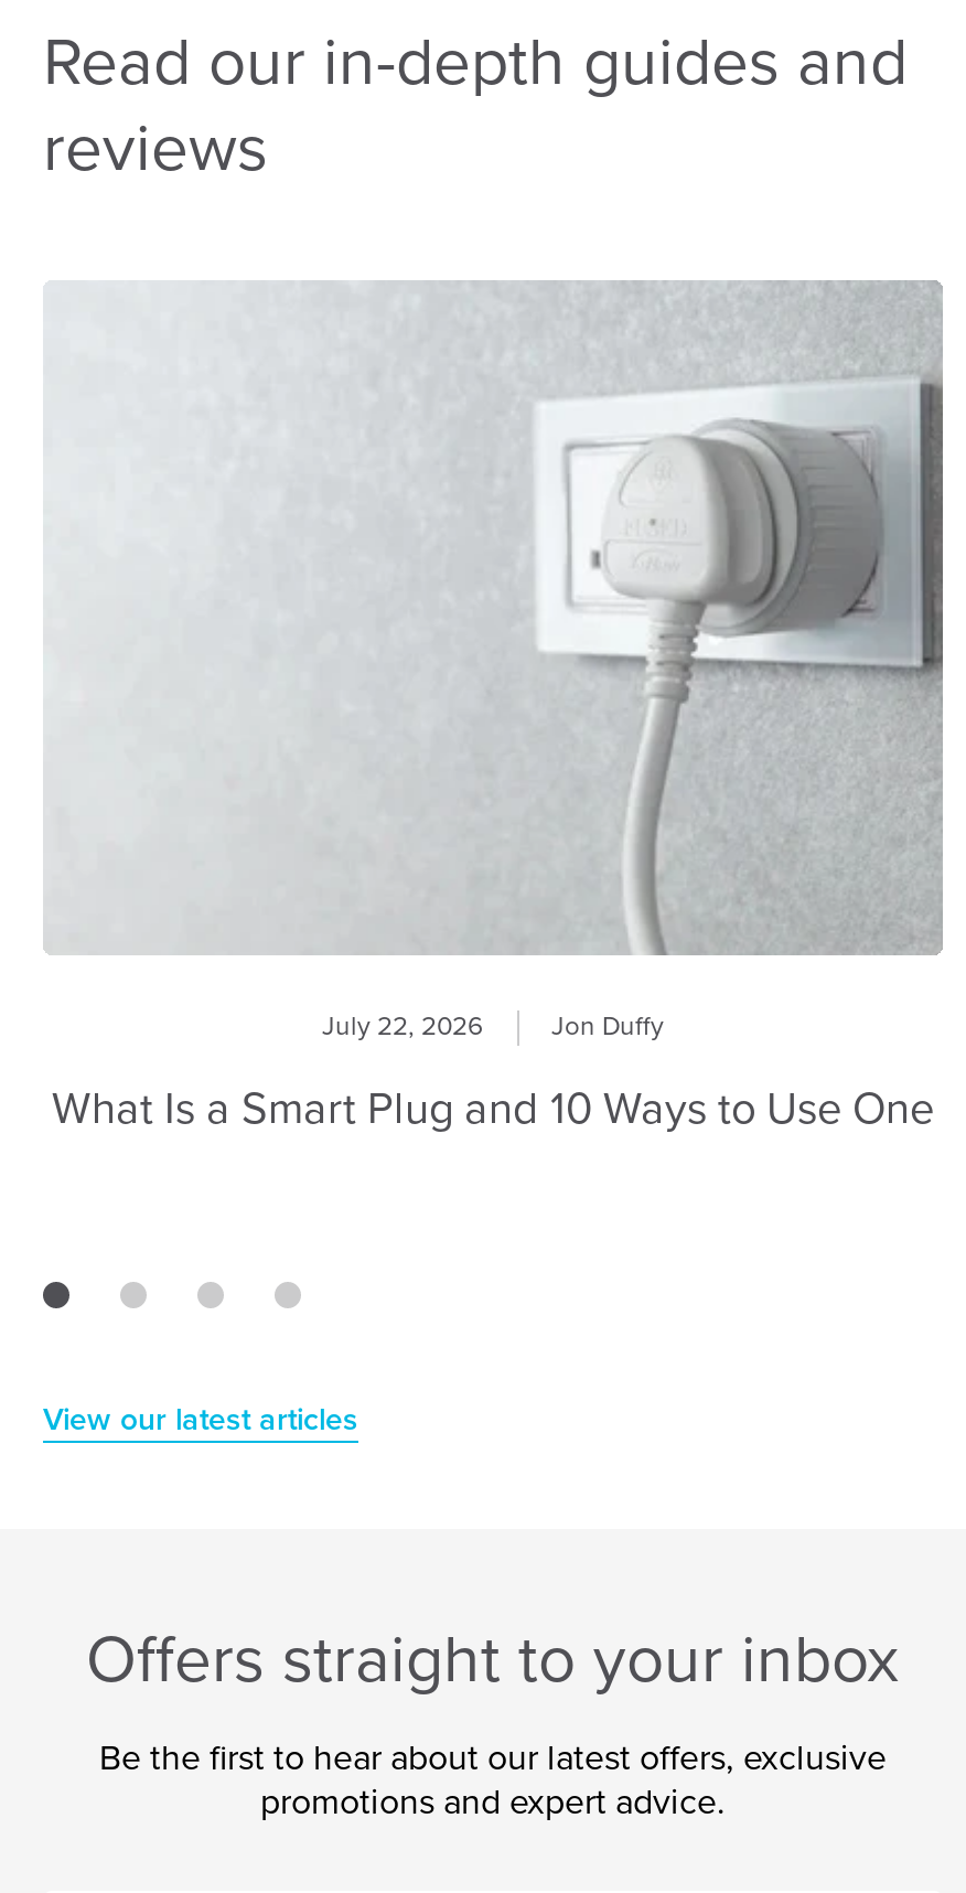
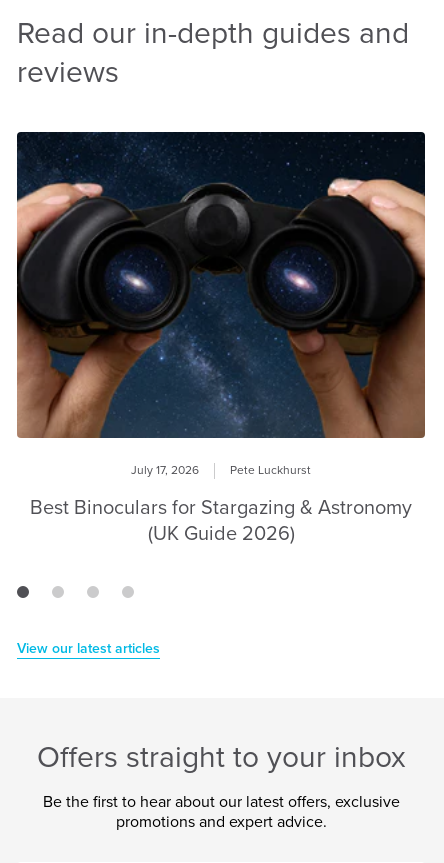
- [image]
- July 22, 2026
- Jon Duffy
- What Is a Smart Plug and 10 Ways to Use One
+ [image]
+ July 17, 2026
+ Pete Luckhurst
+ Best Binoculars for Stargazing & Astronomy
+ (UK Guide 2026)
